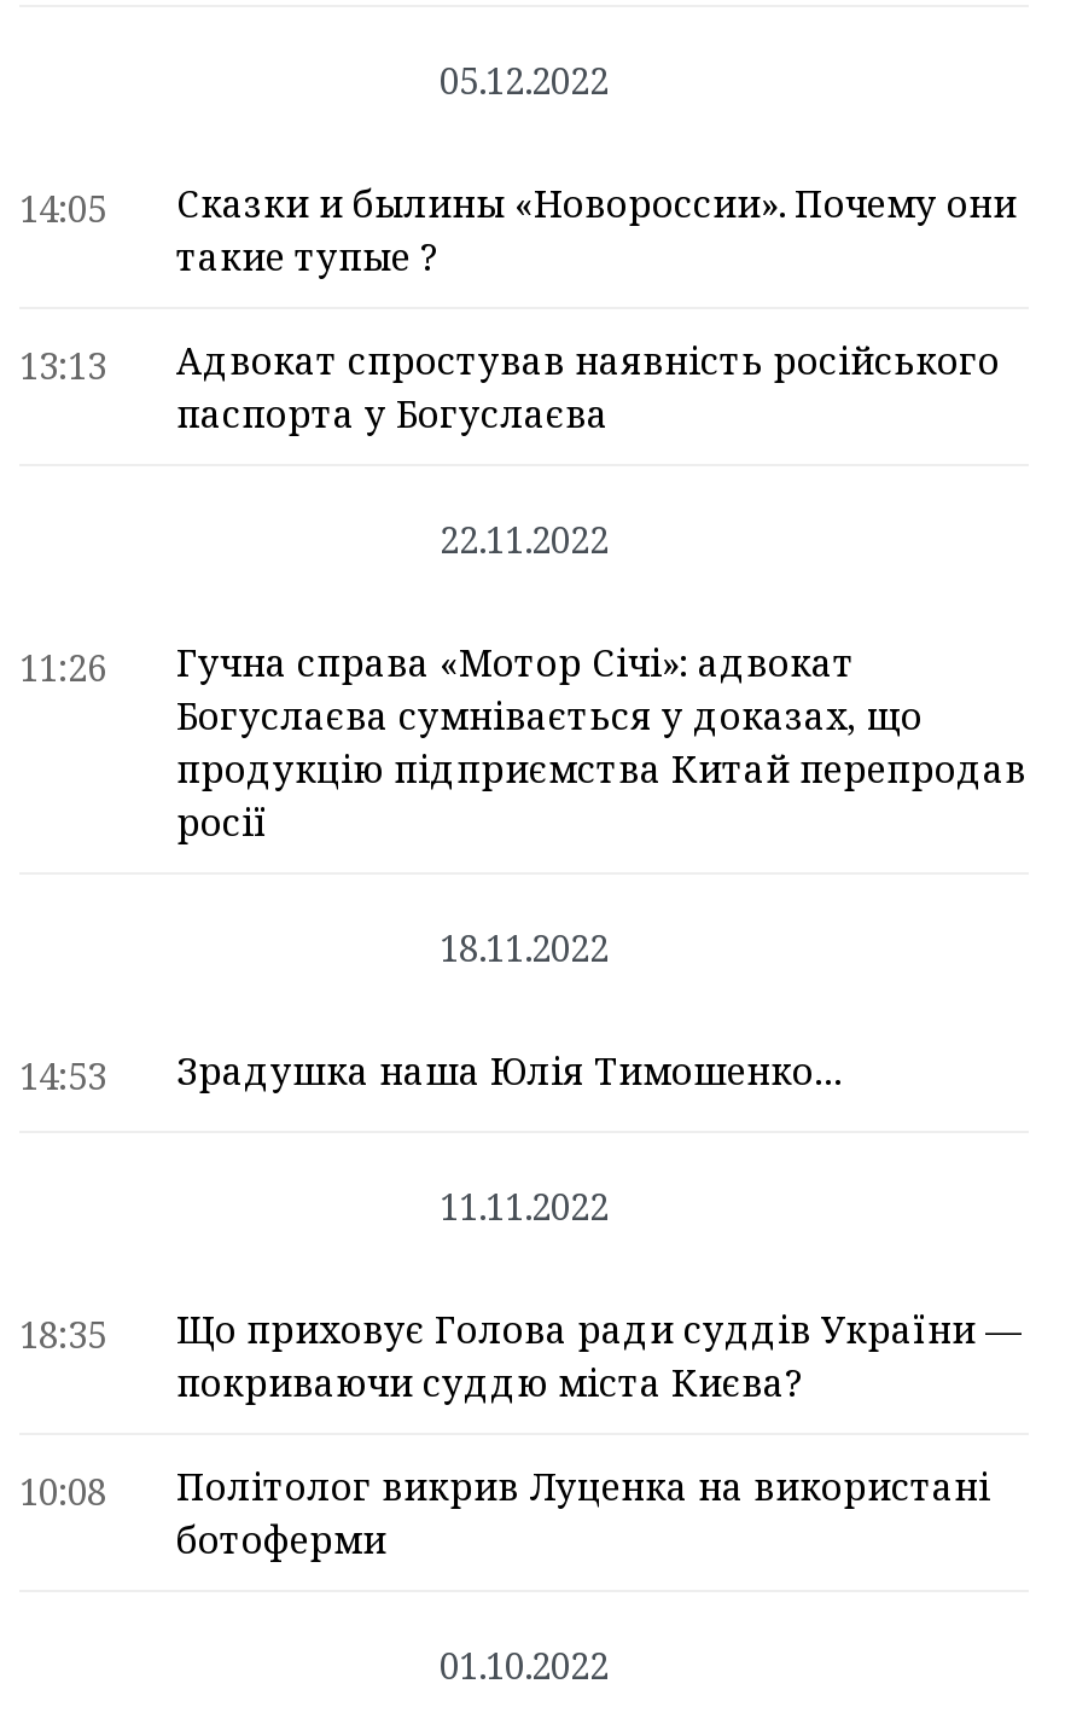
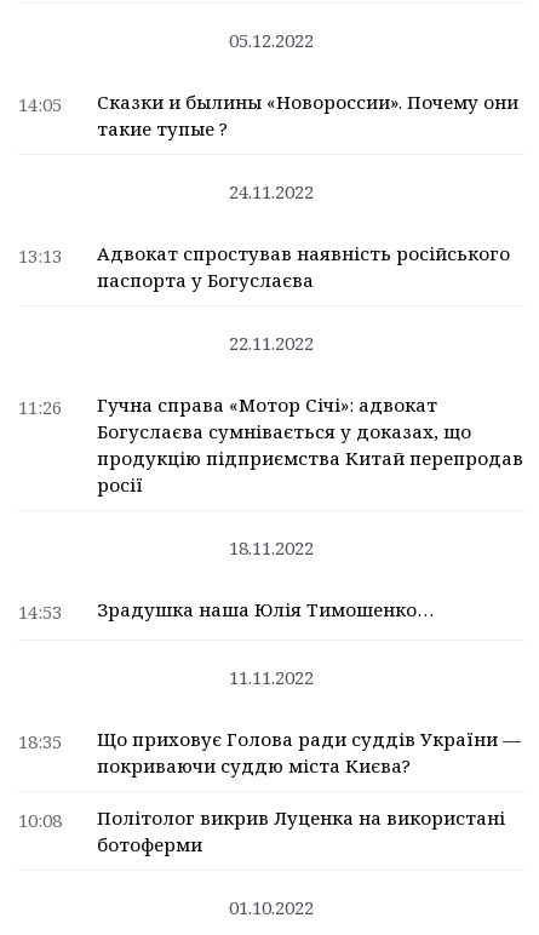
+ 24.11.2022
